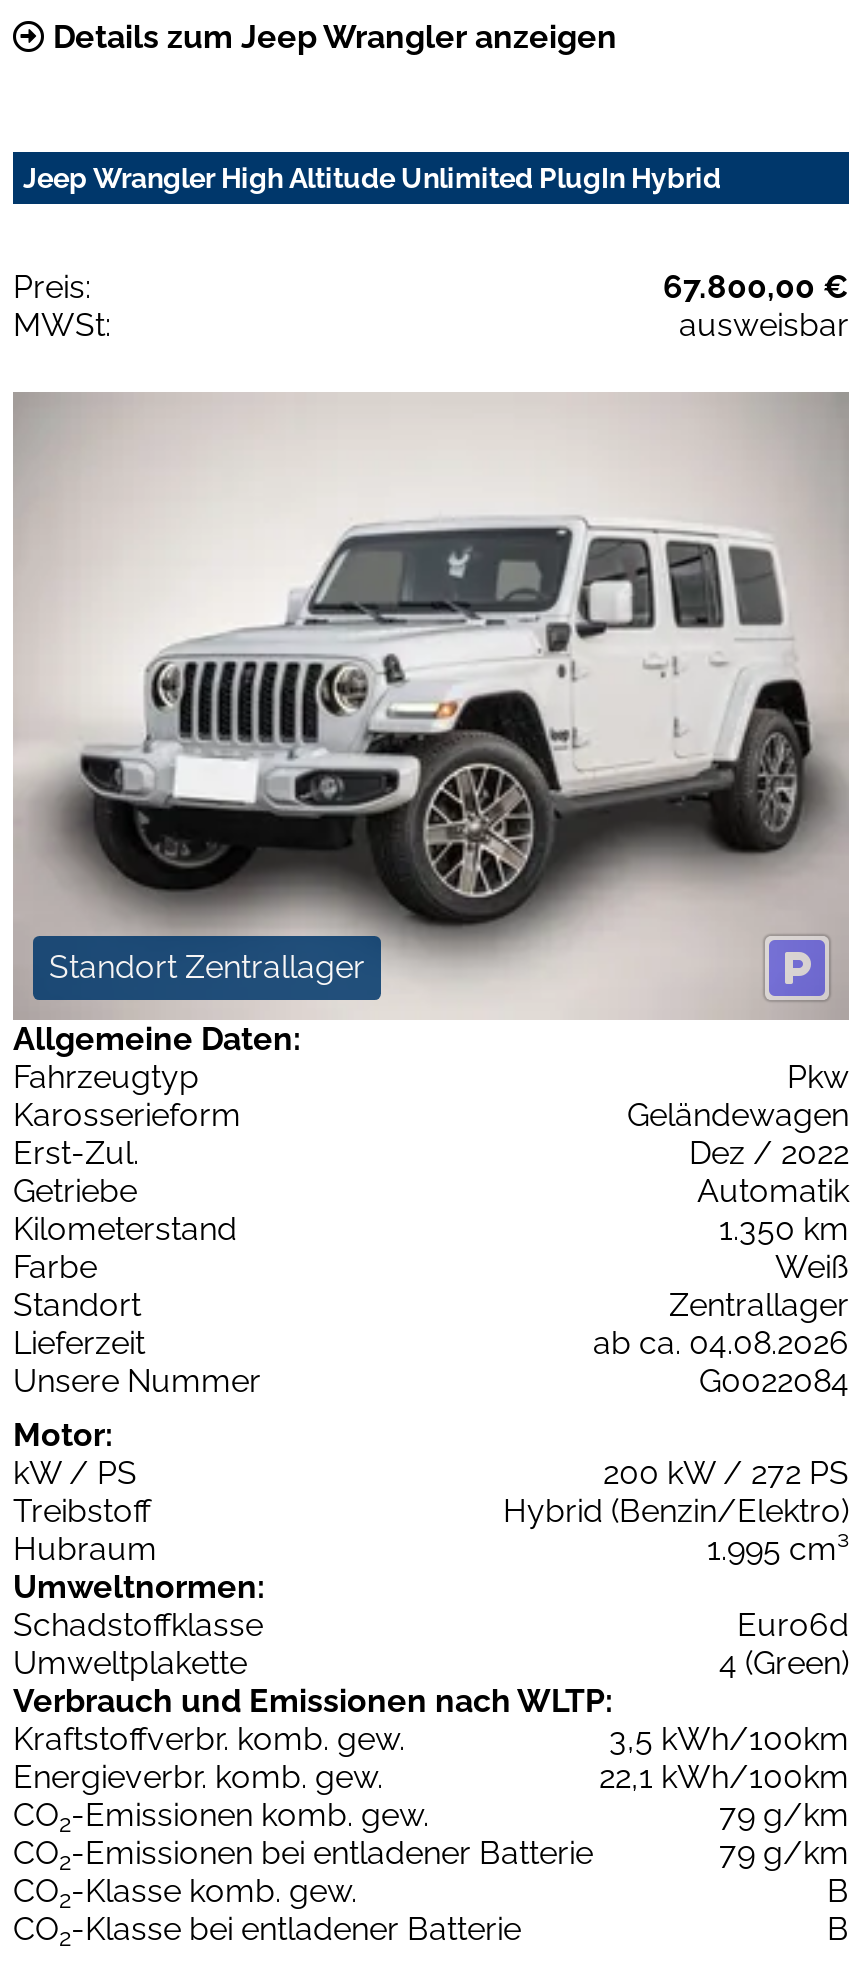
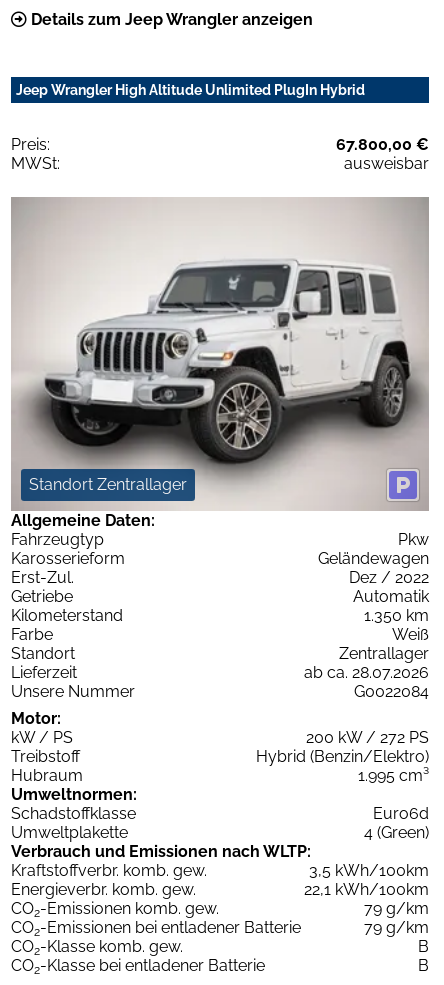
- ab ca. 04.08.2026
+ ab ca. 28.07.2026
